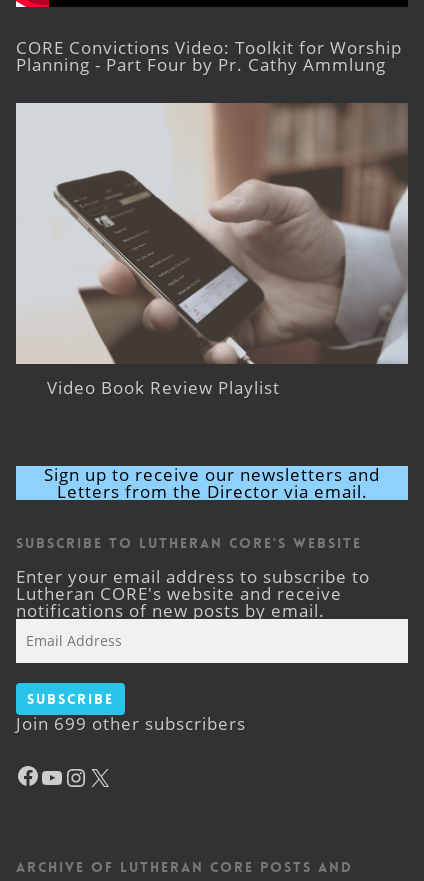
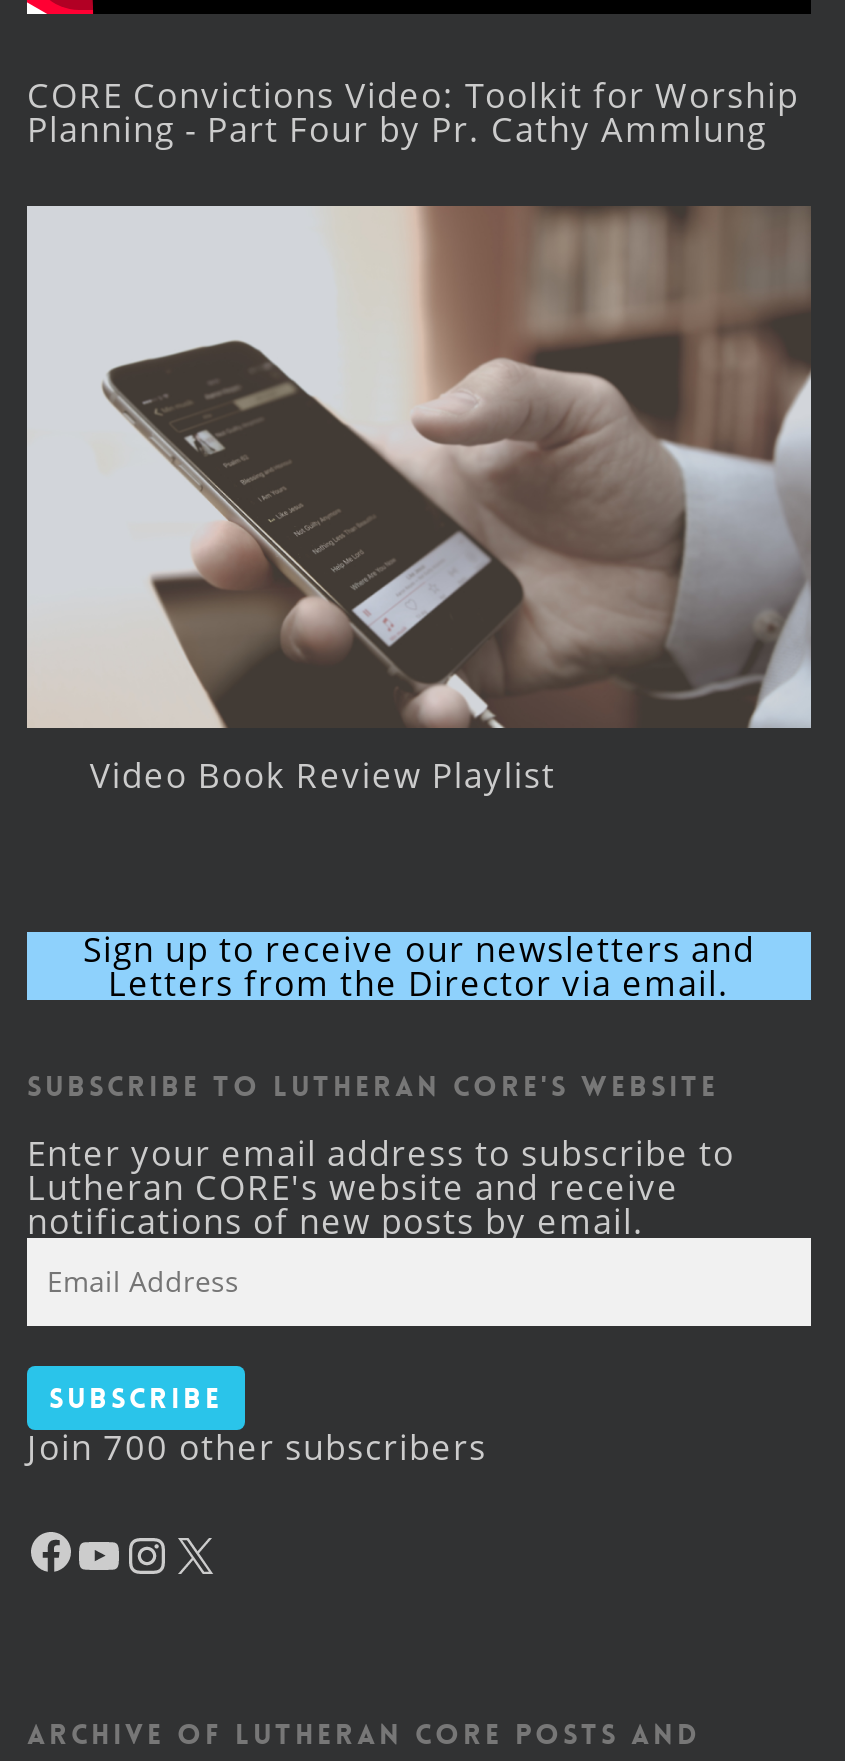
- Join 699 other subscribers
+ Join 700 other subscribers
